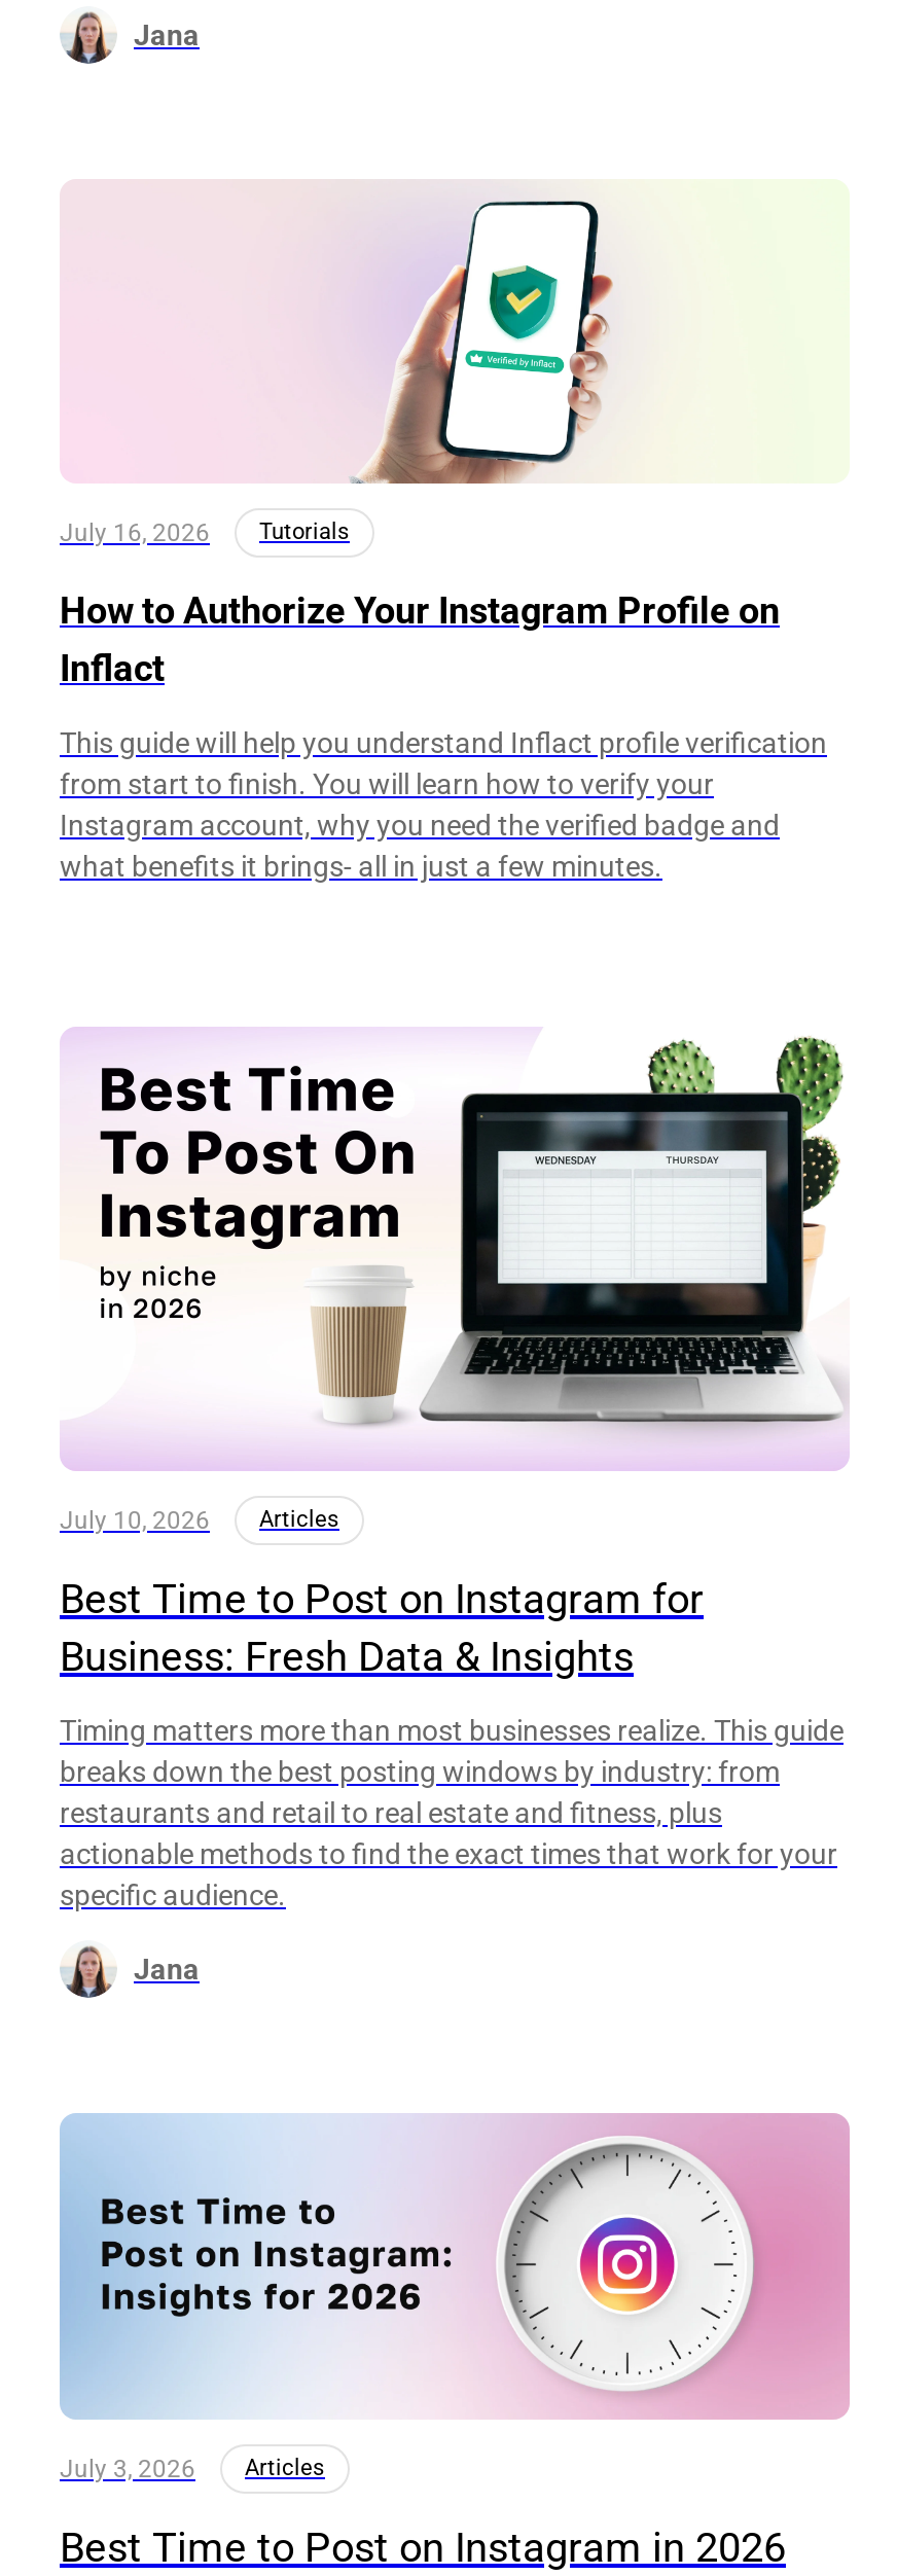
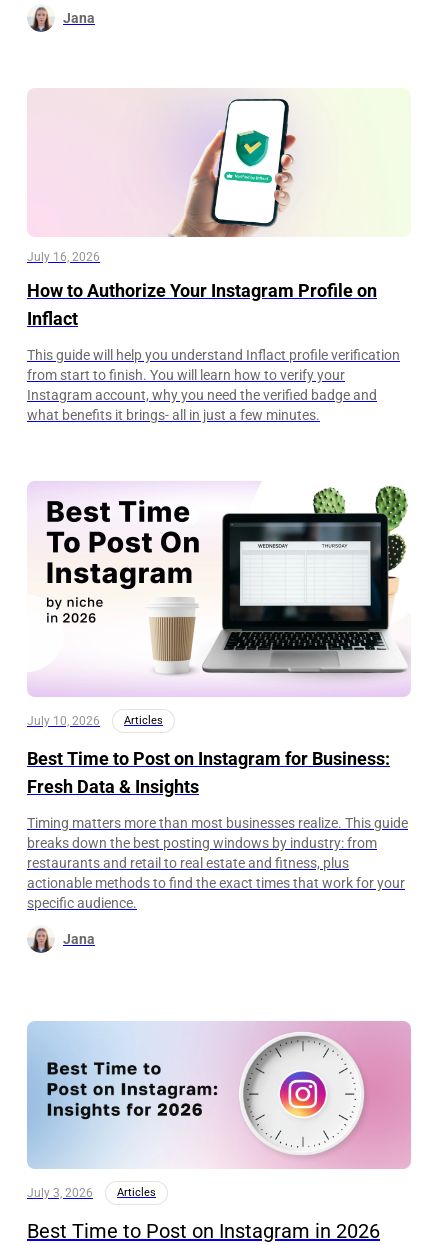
- Tutorials

moved up: [image]
